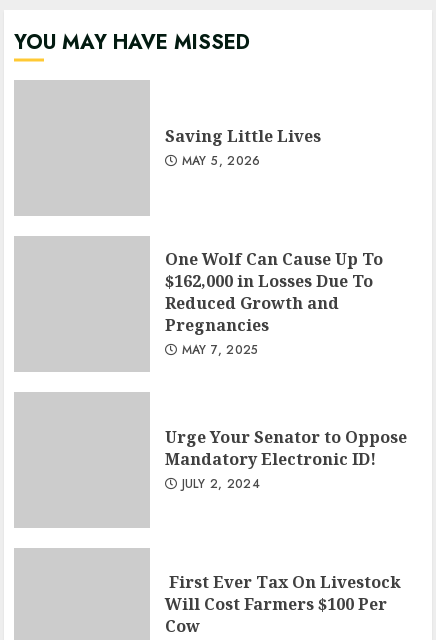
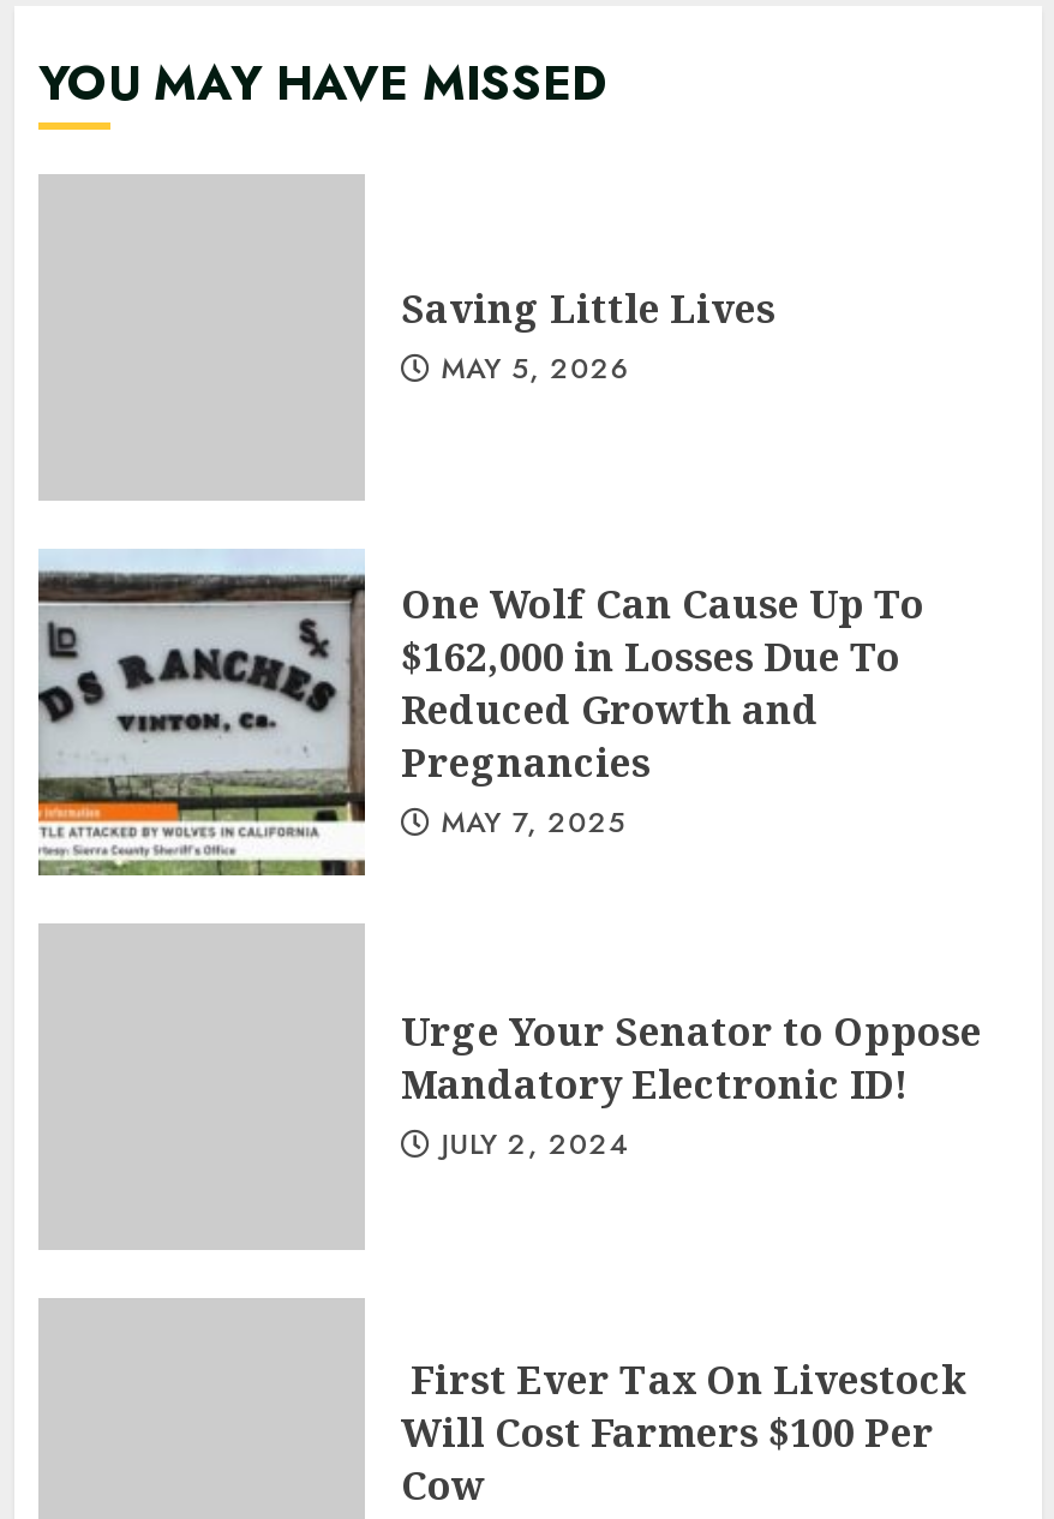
+ [image]
